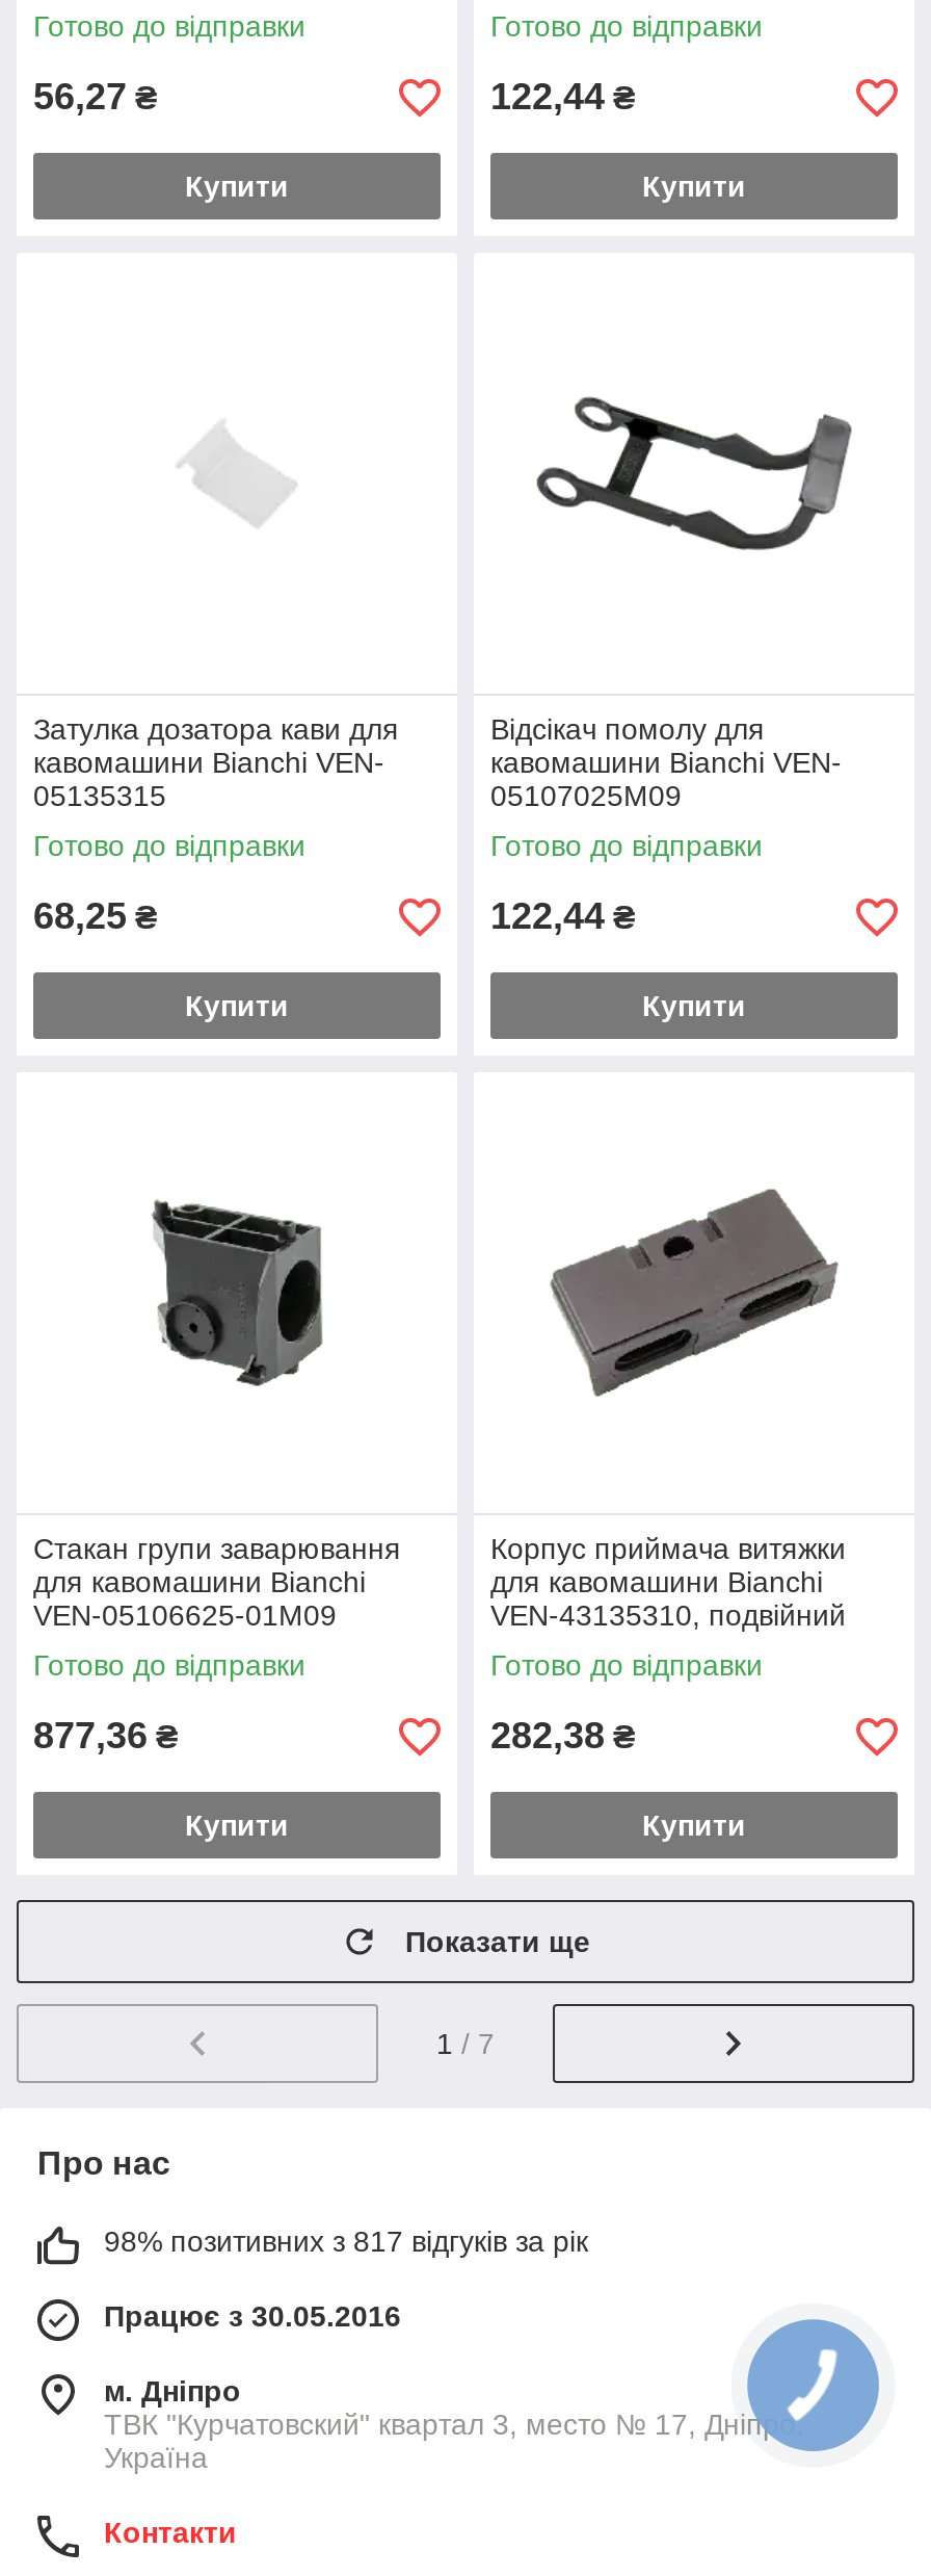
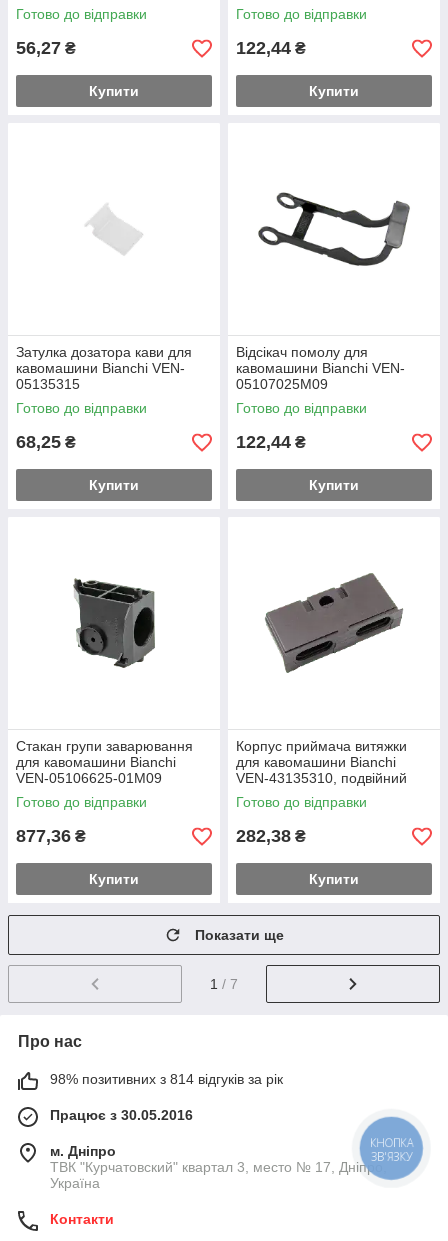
- 98% позитивних з 817 відгуків за рік
+ 98% позитивних з 814 відгуків за рік

+ КНОПКА
+ ЗВ'ЯЗКУ
